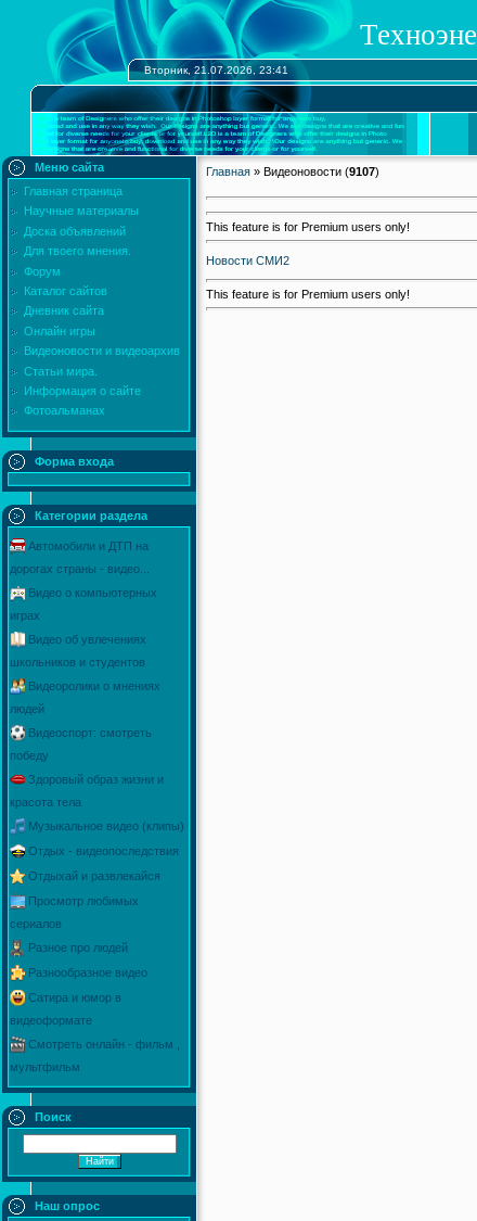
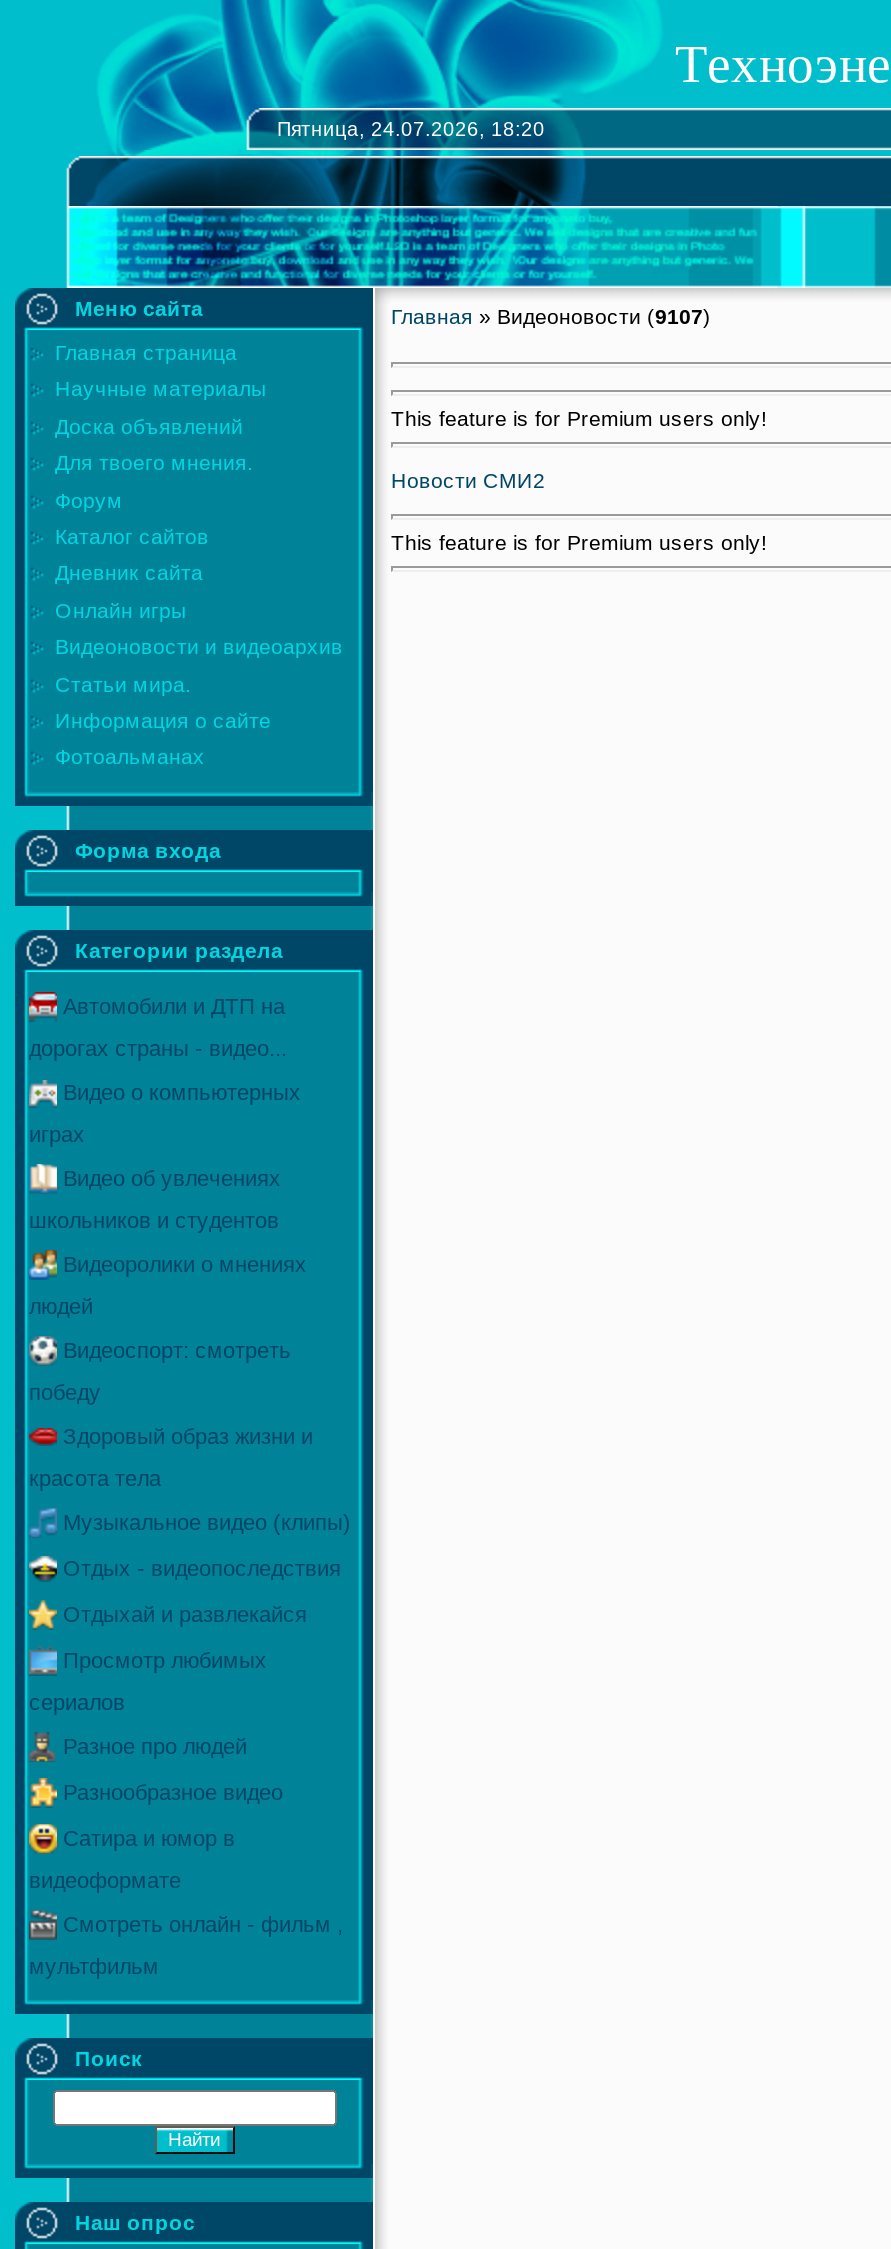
- Вторник, 21.07.2026, 23:41
+ Пятница, 24.07.2026, 18:20
